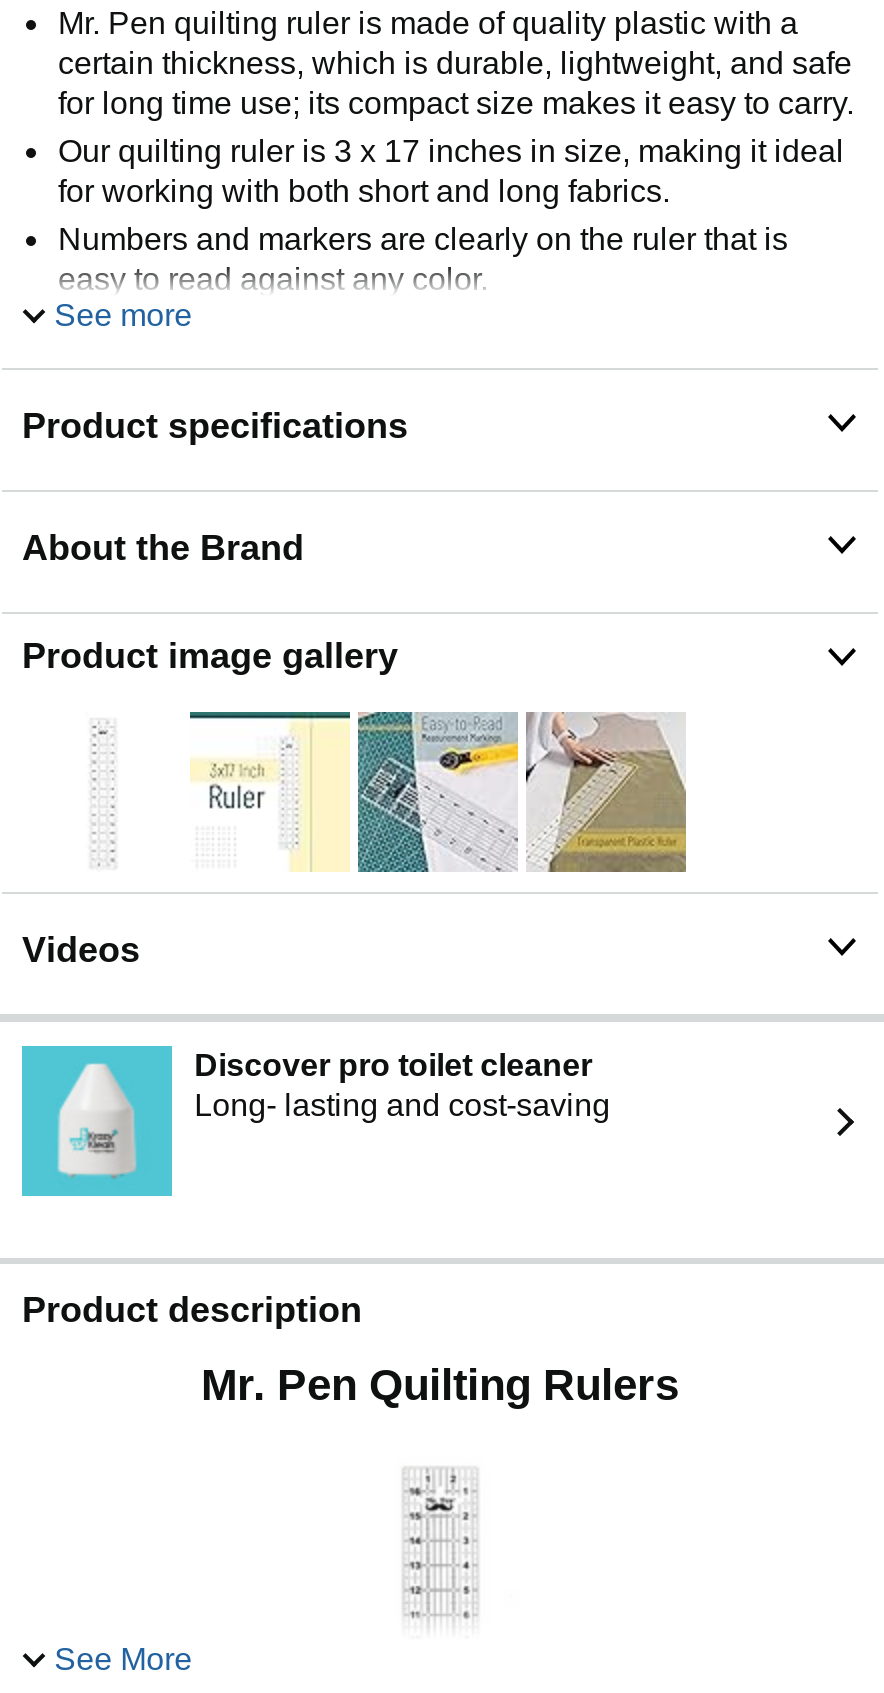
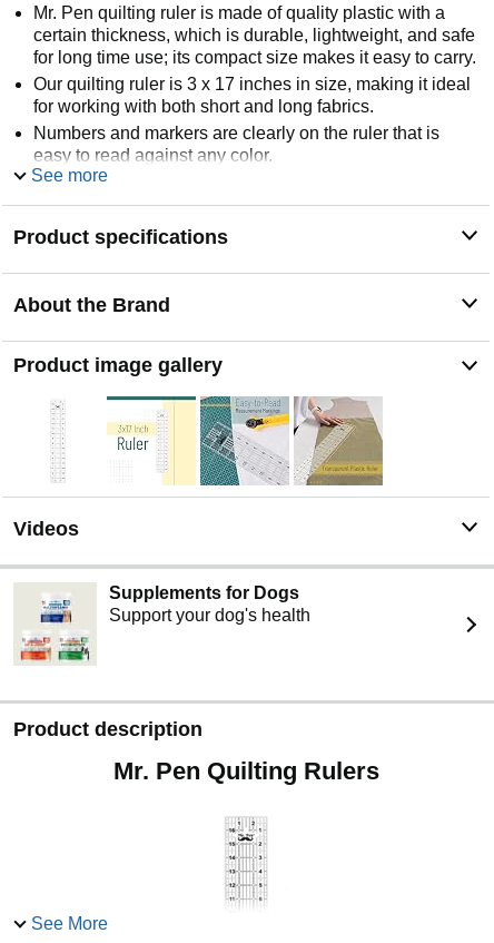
- [image]
- Discover pro toilet cleaner
- Long- lasting and cost-saving
+ [image]
+ Supplements for Dogs
+ Support your dog's health
